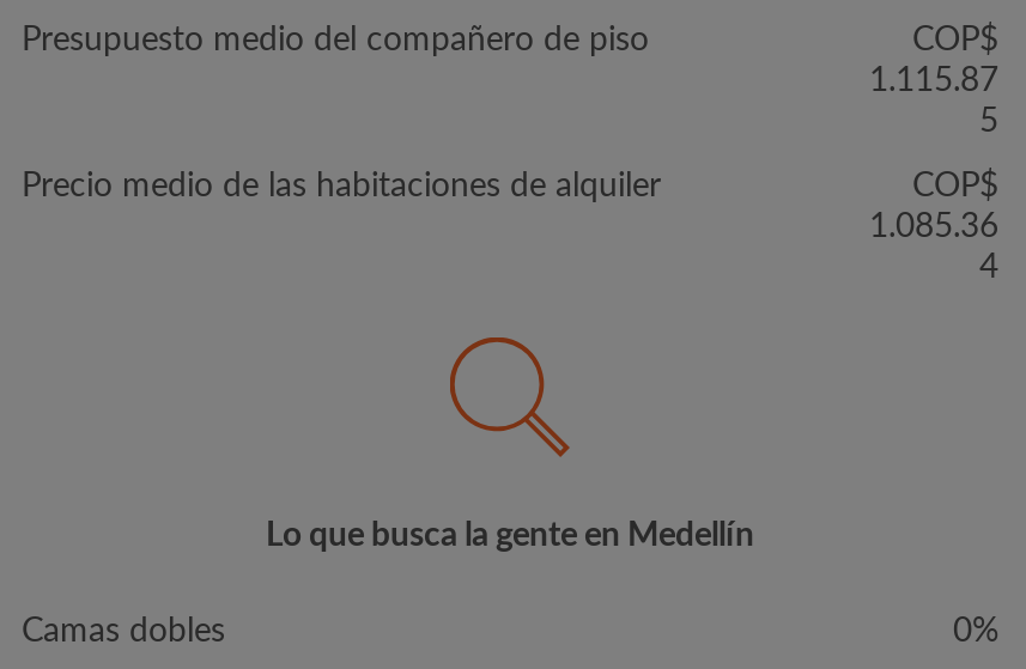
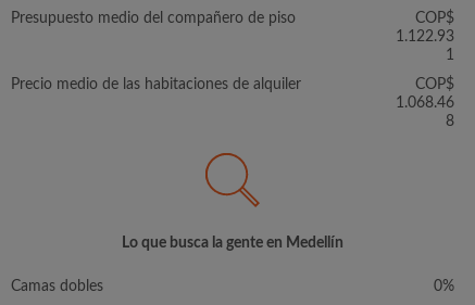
- 1.115.87
+ 1.122.93

- 5
+ 1

- 1.085.36
+ 1.068.46

- 4
+ 8
